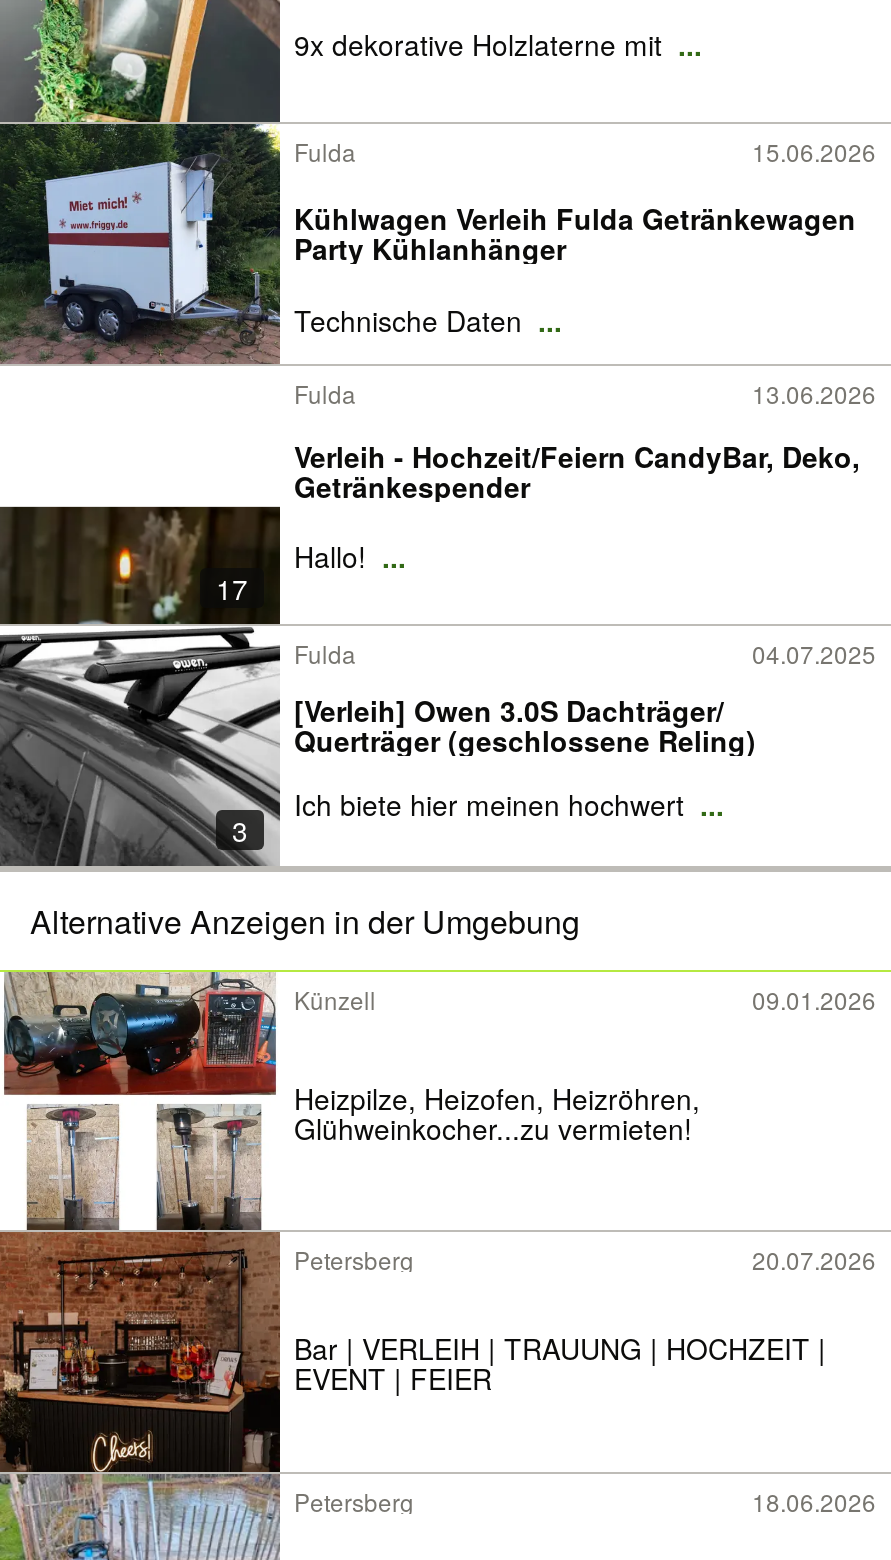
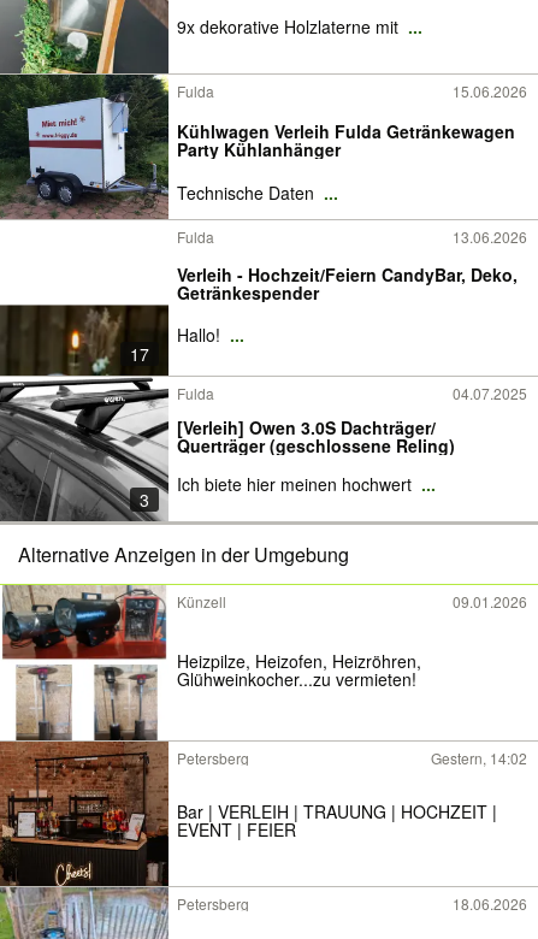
- 20.07.2026
+ Gestern, 14:02
